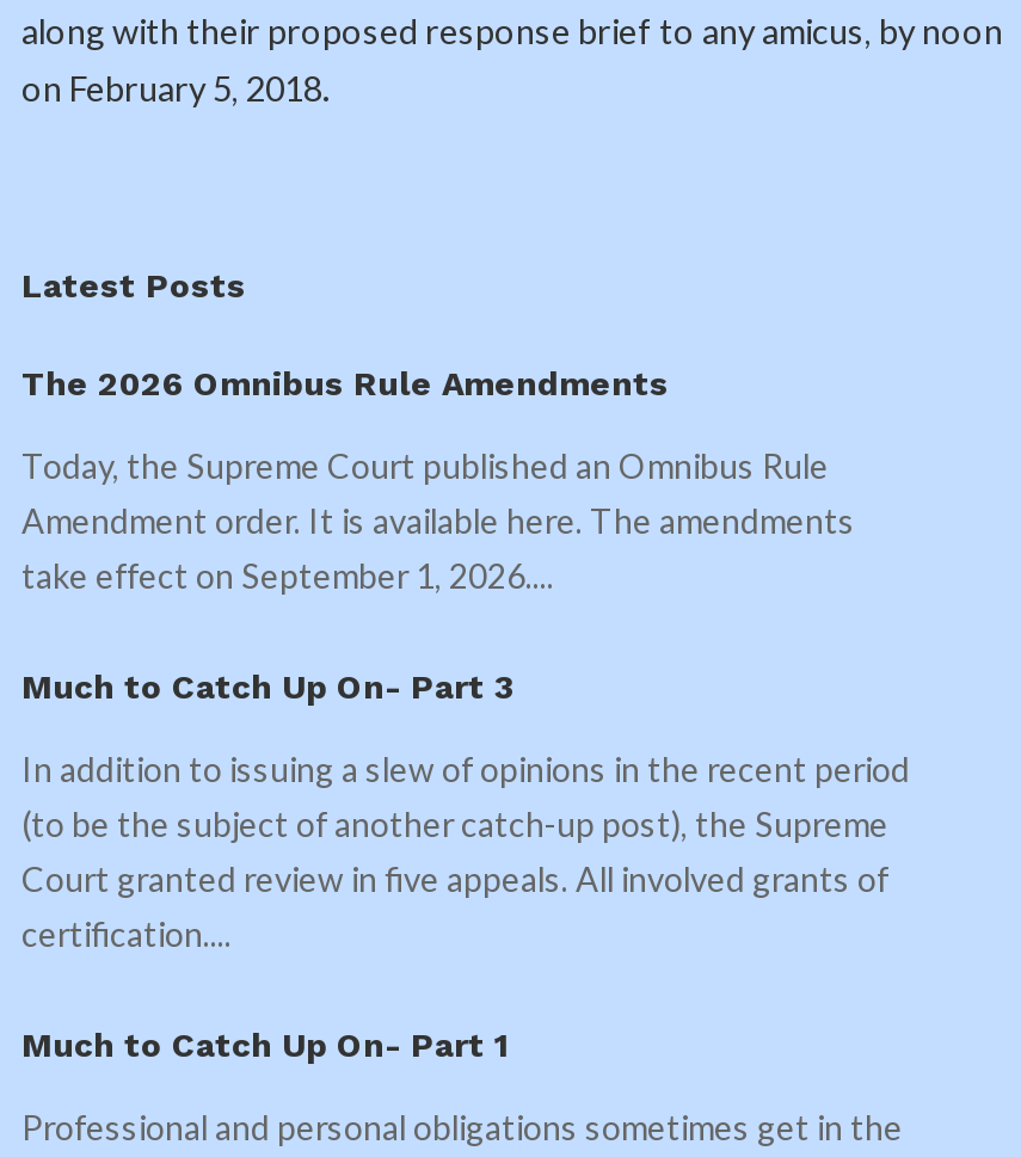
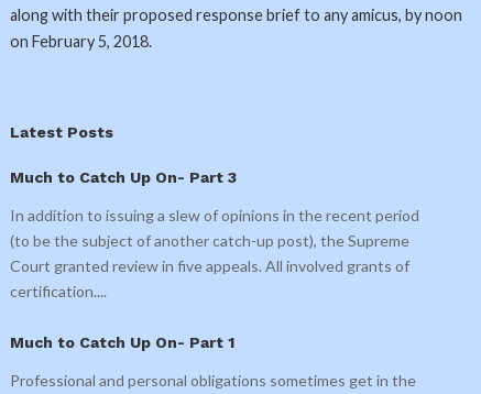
- The 2026 Omnibus Rule Amendments
- Today, the Supreme Court published an Omnibus Rule
- Amendment order. It is available here. The amendments
- take effect on September 1, 2026....
